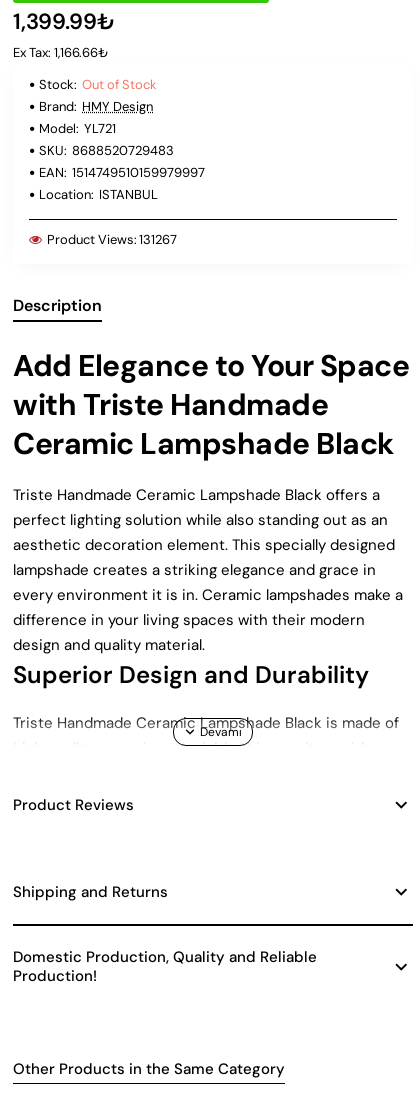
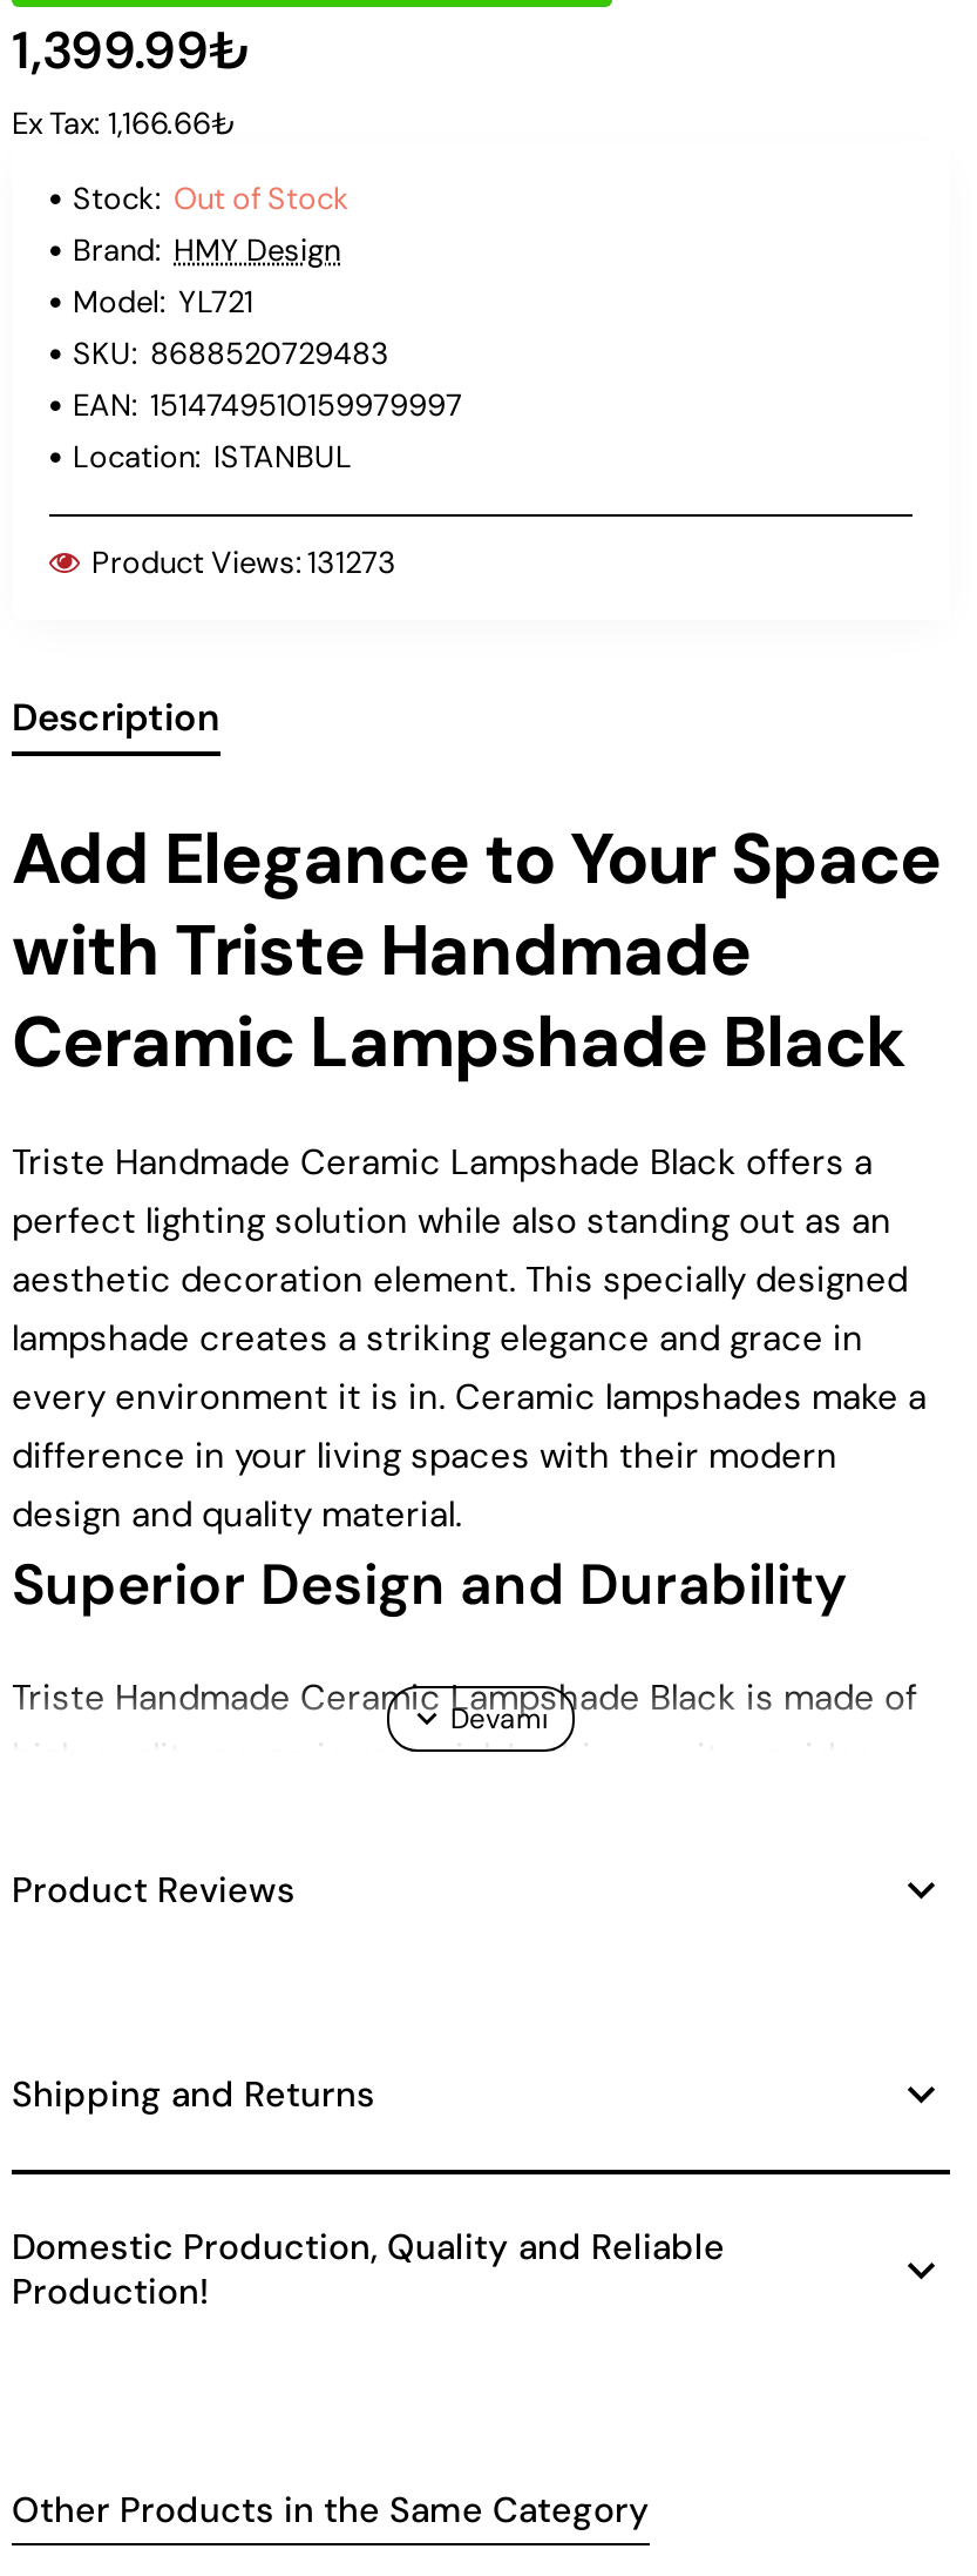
- Product Views: 131267
+ Product Views: 131273
